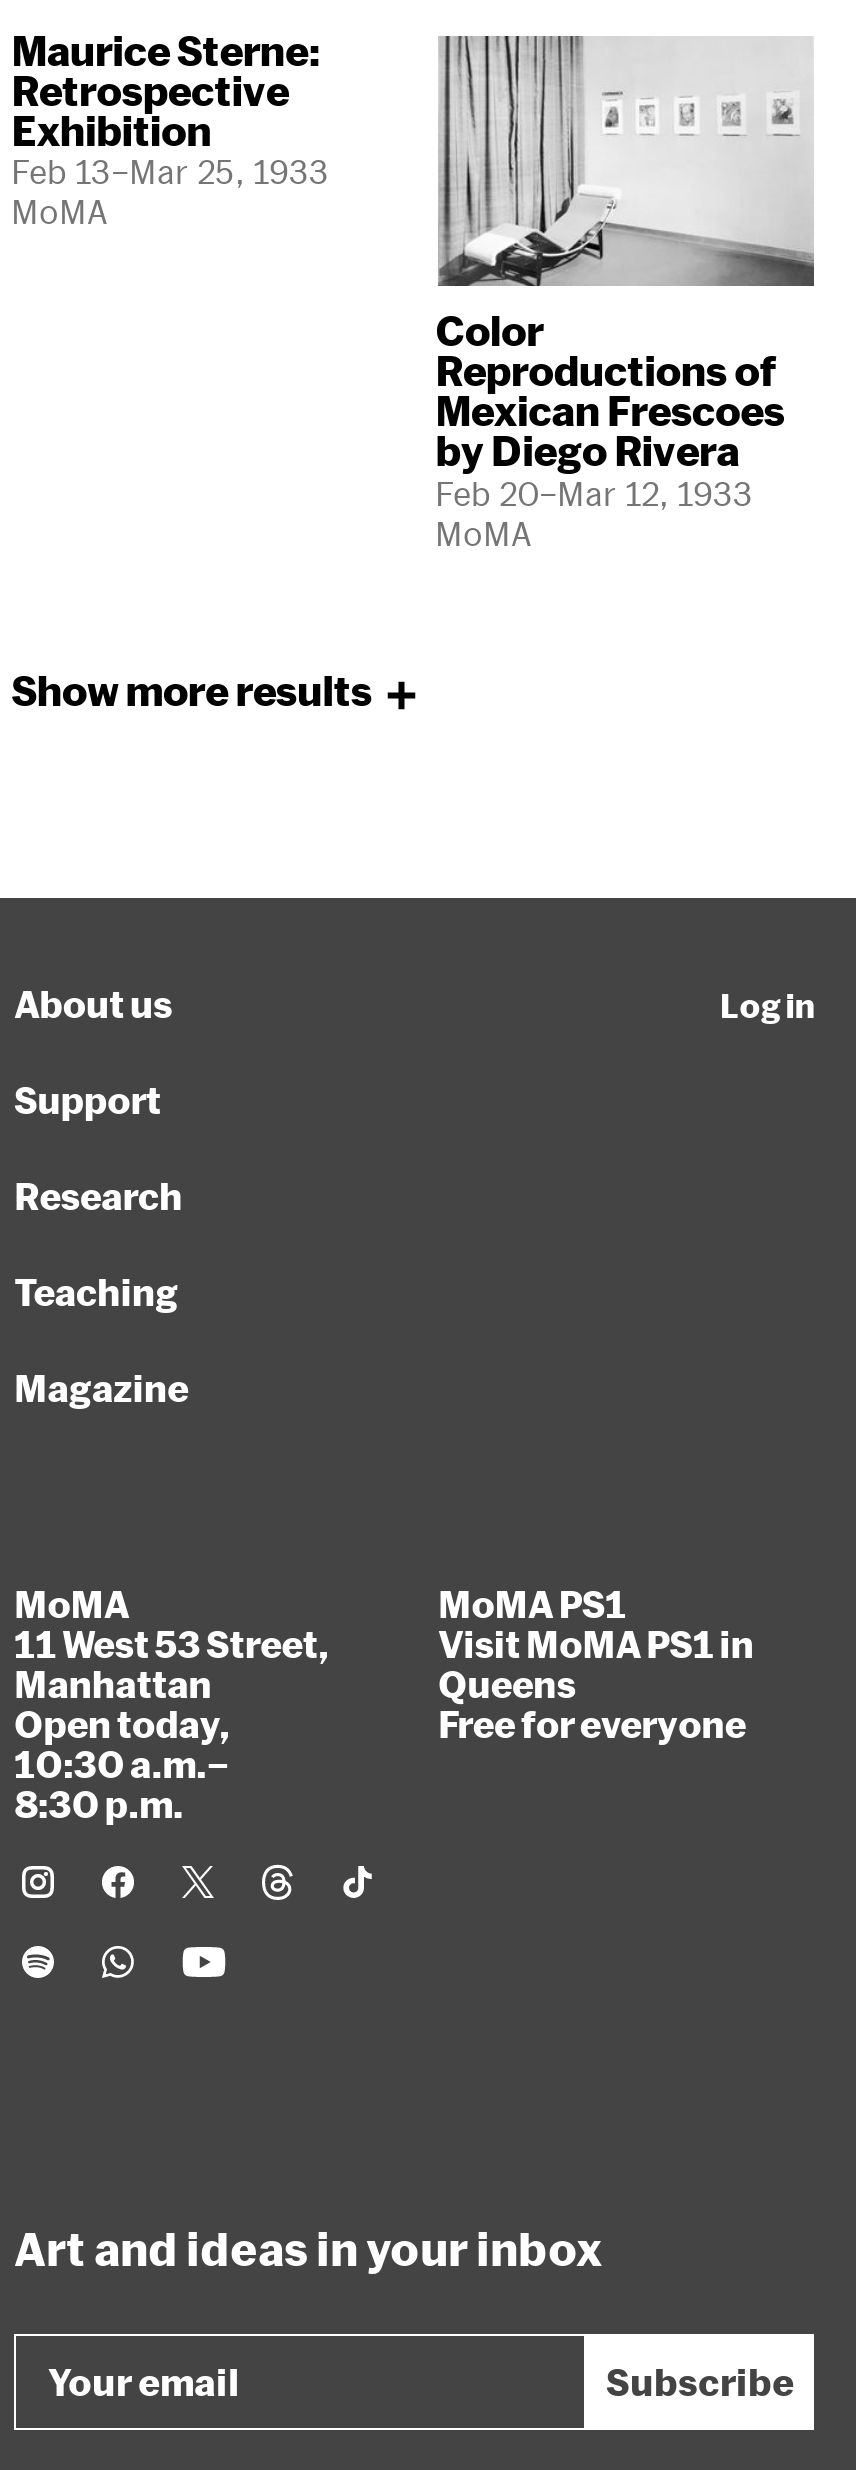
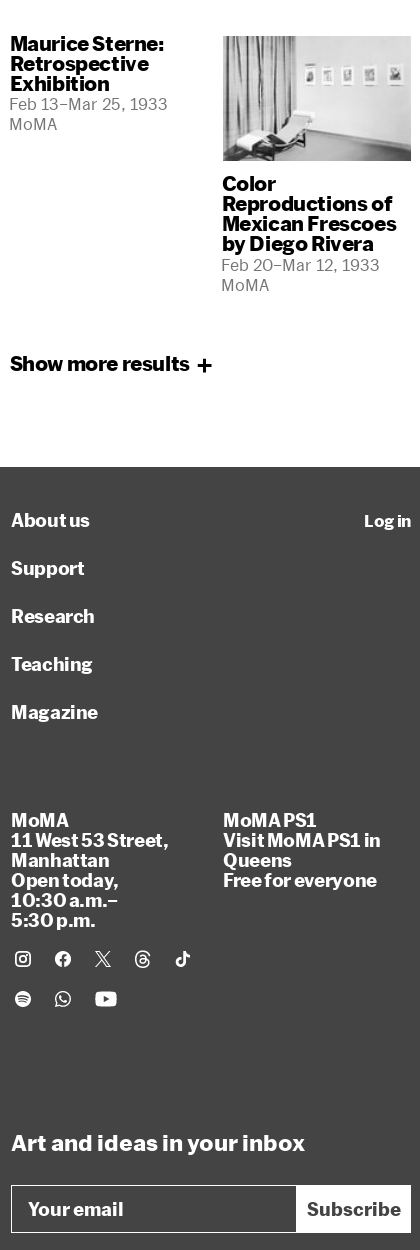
- 8:30 p.m.
+ 5:30 p.m.
